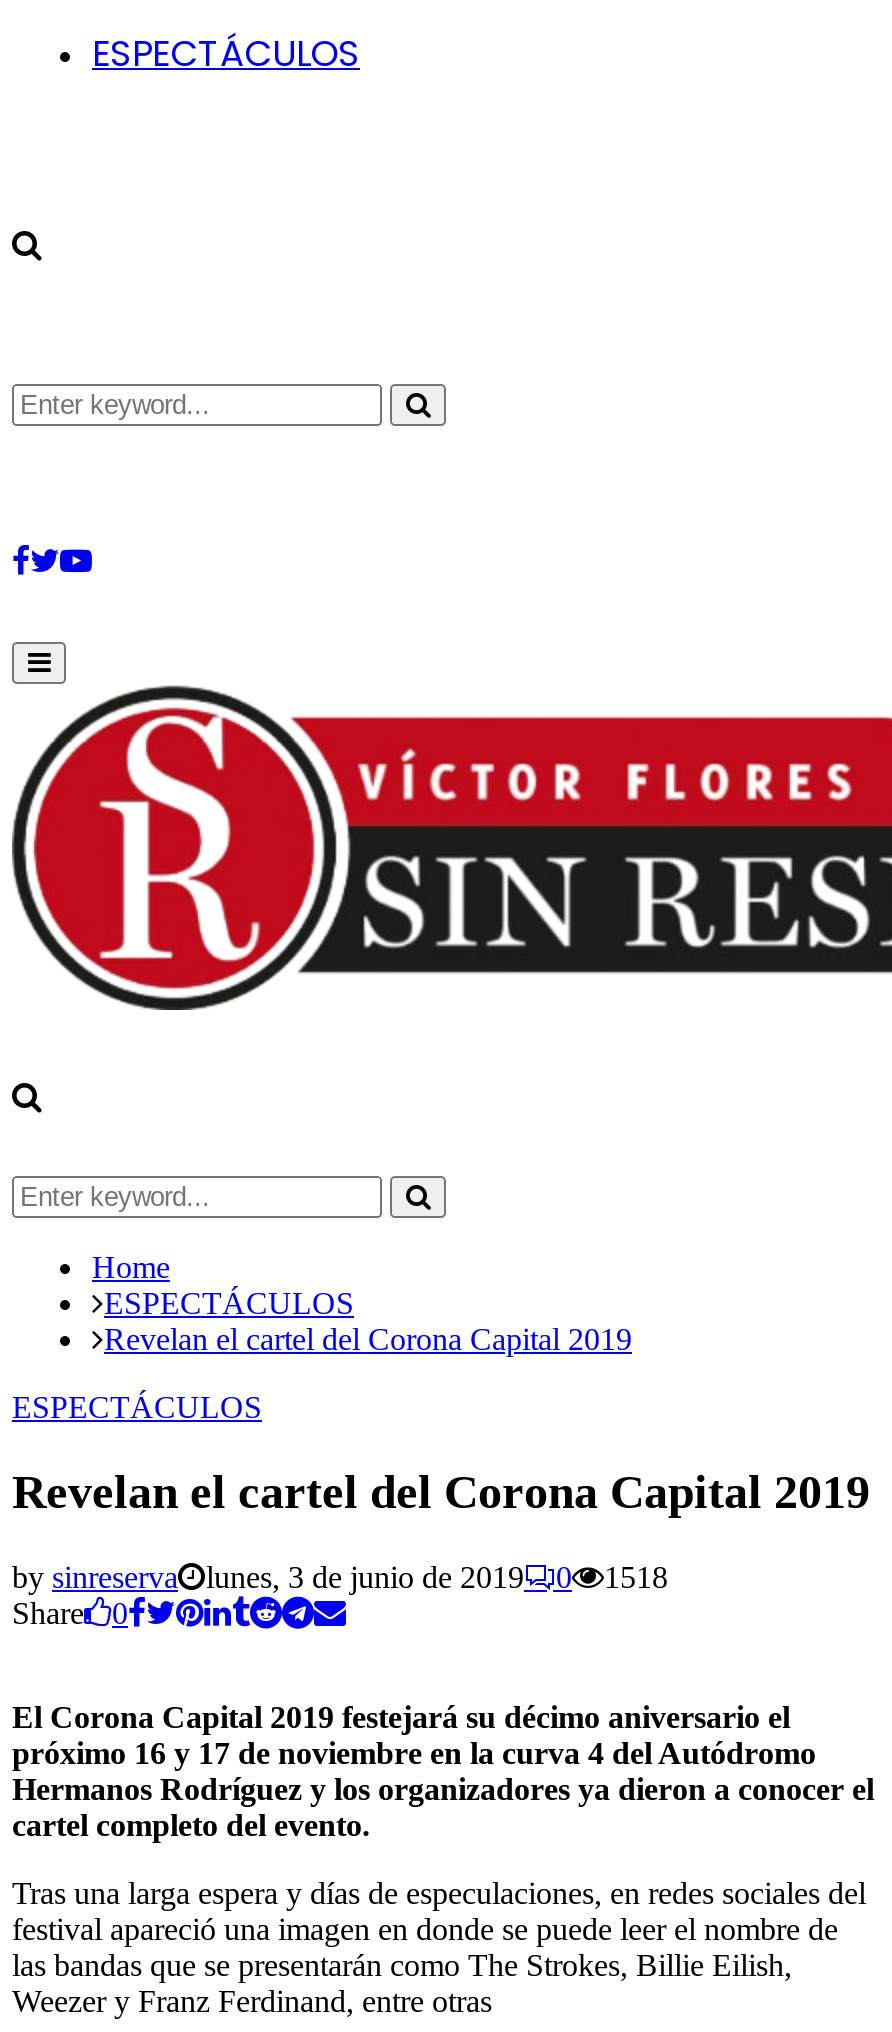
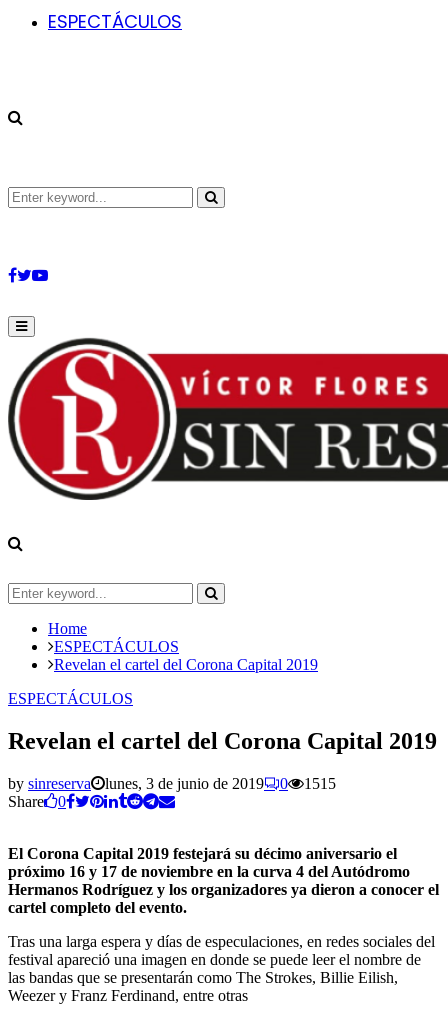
- 1518
+ 1515
